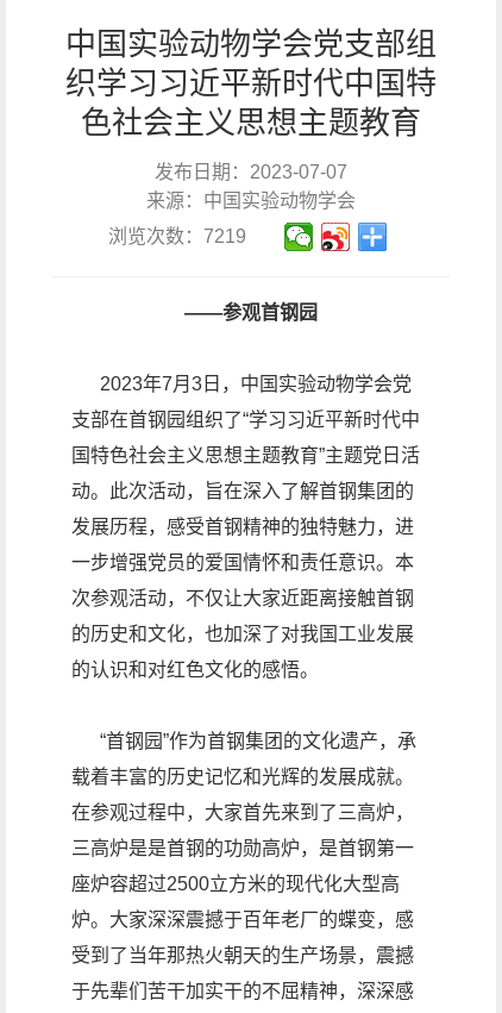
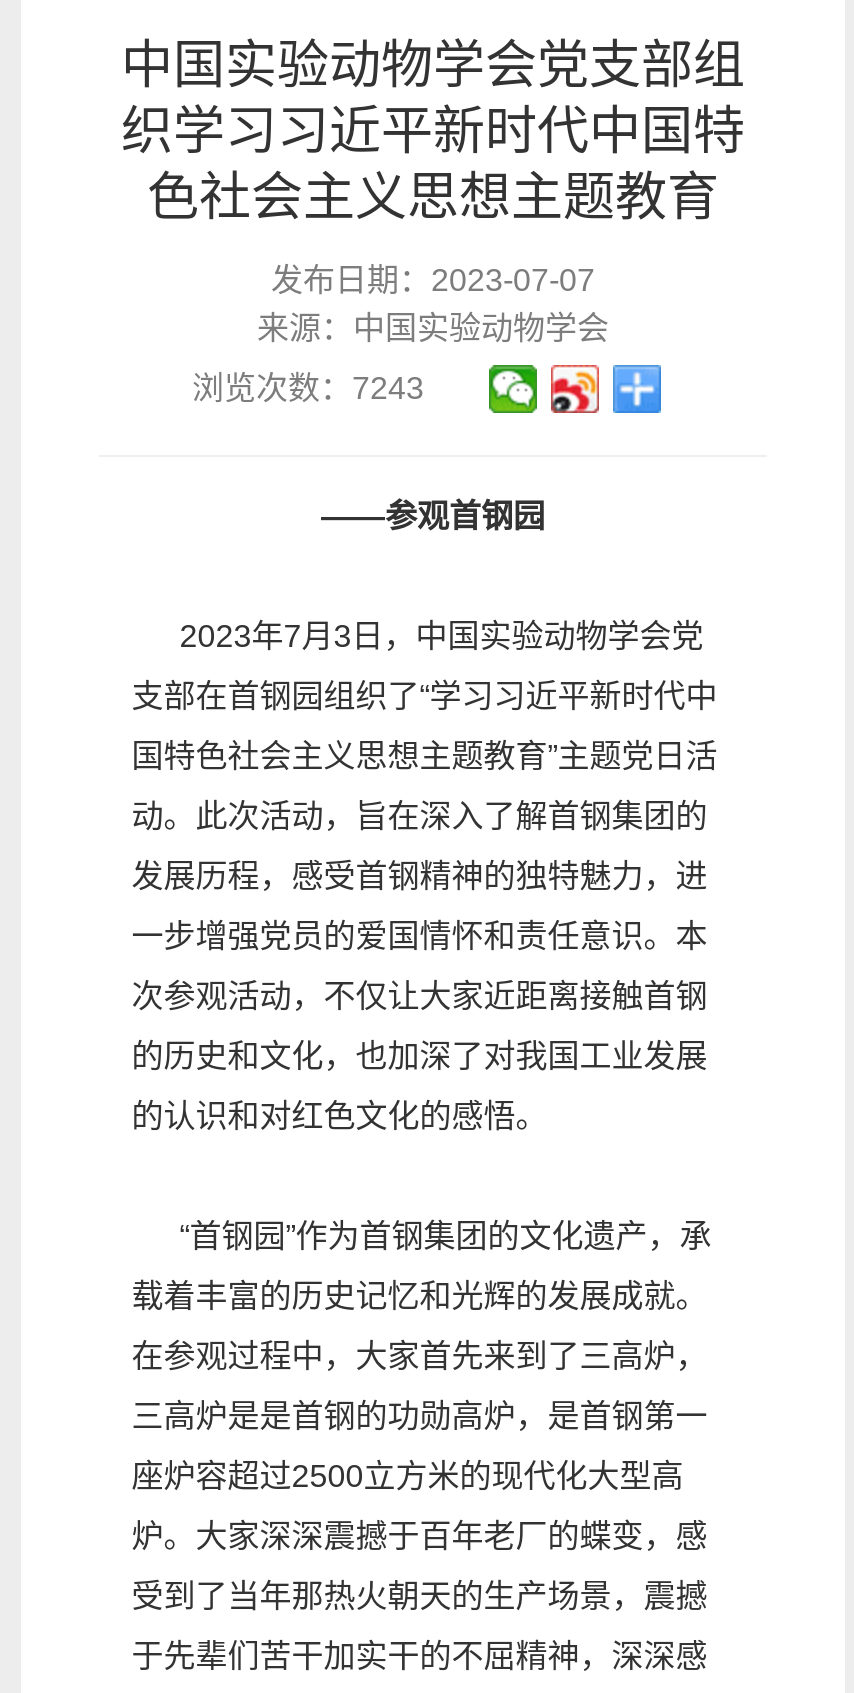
- 浏览次数：7219
+ 浏览次数：7243
